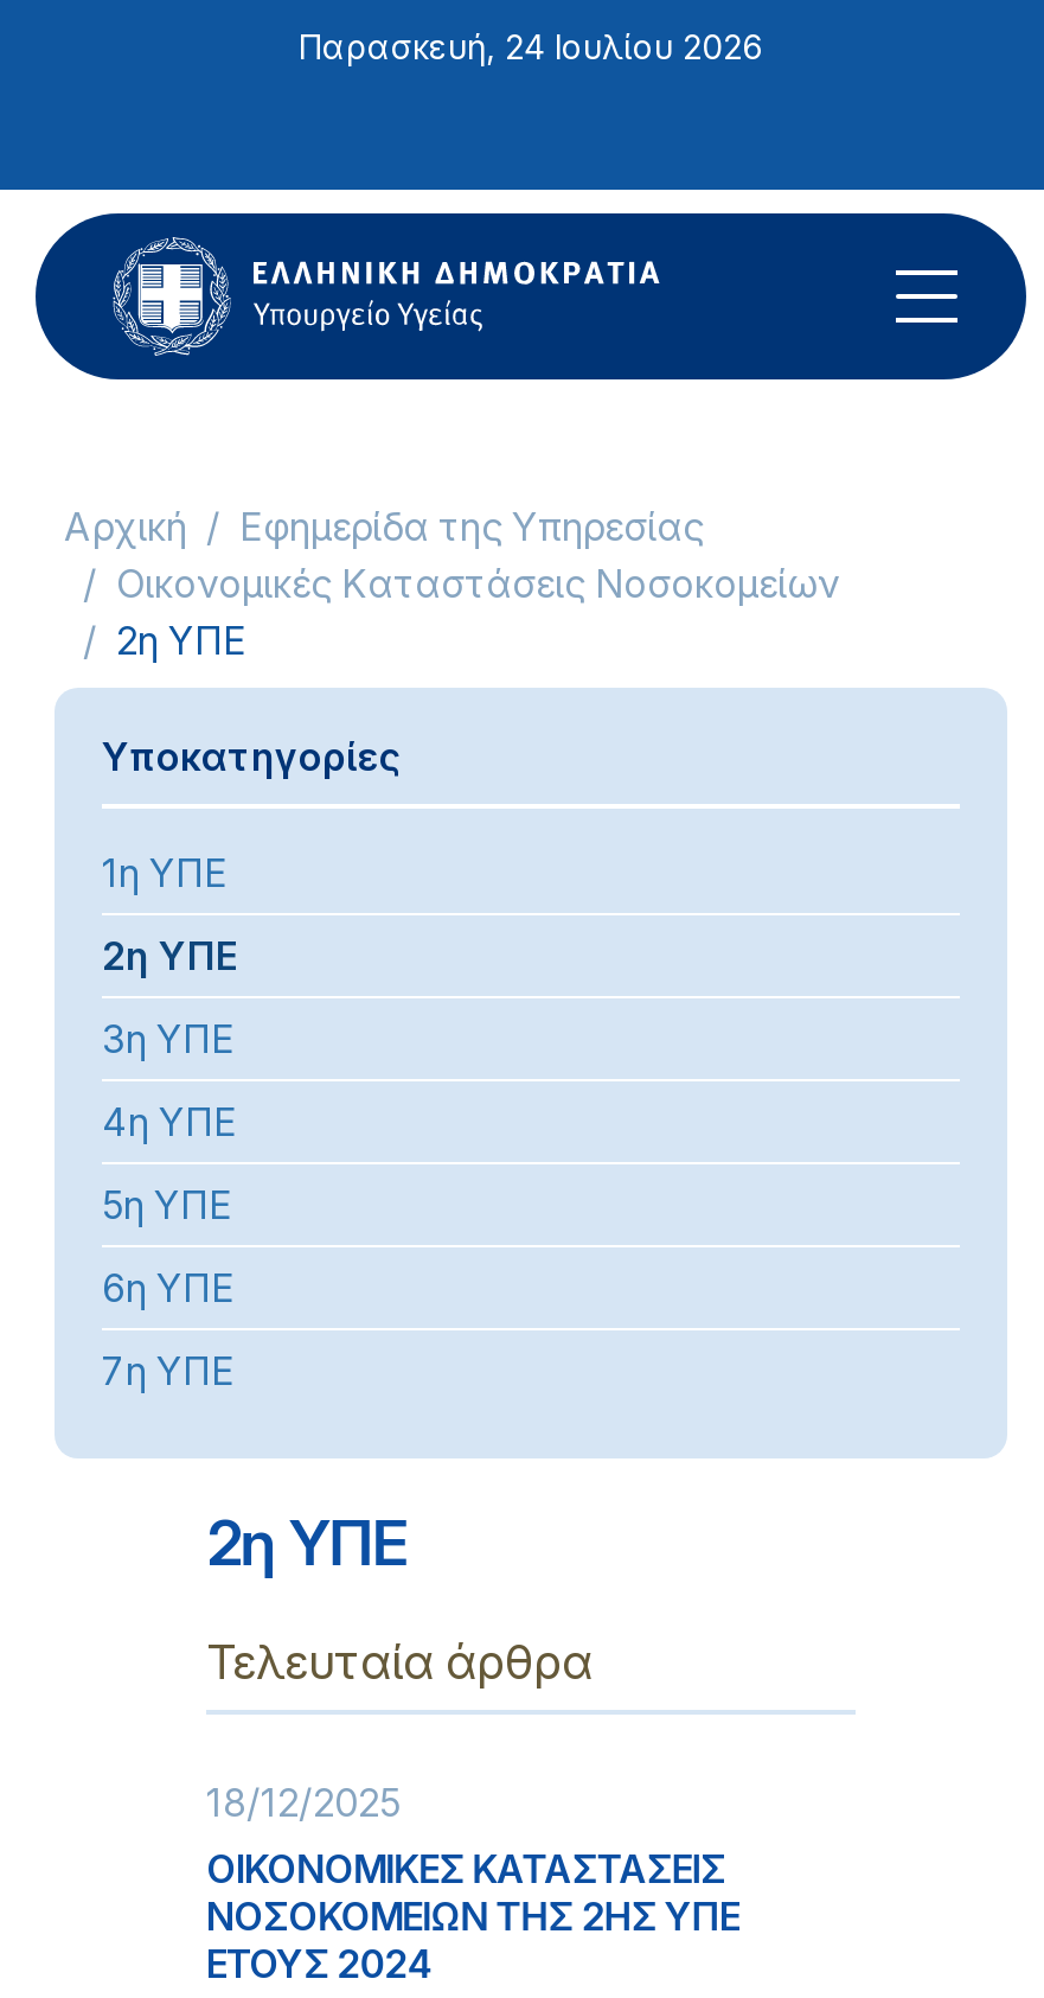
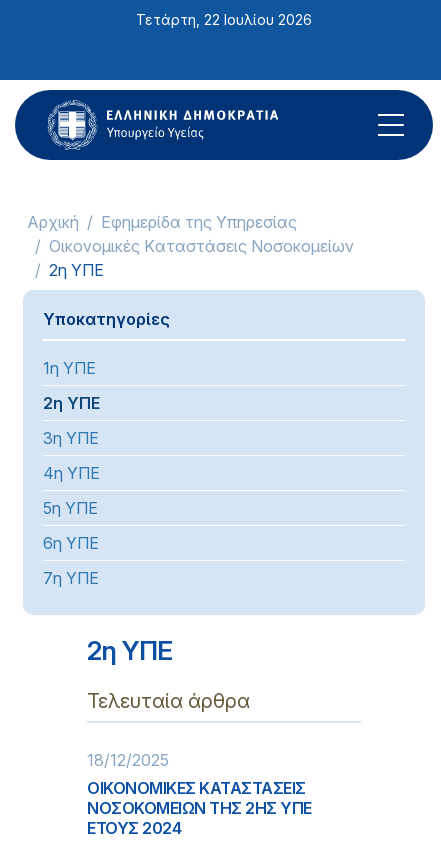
- Παρασκευή, 24 Ιουλίου 2026
+ Τετάρτη, 22 Ιουλίου 2026
